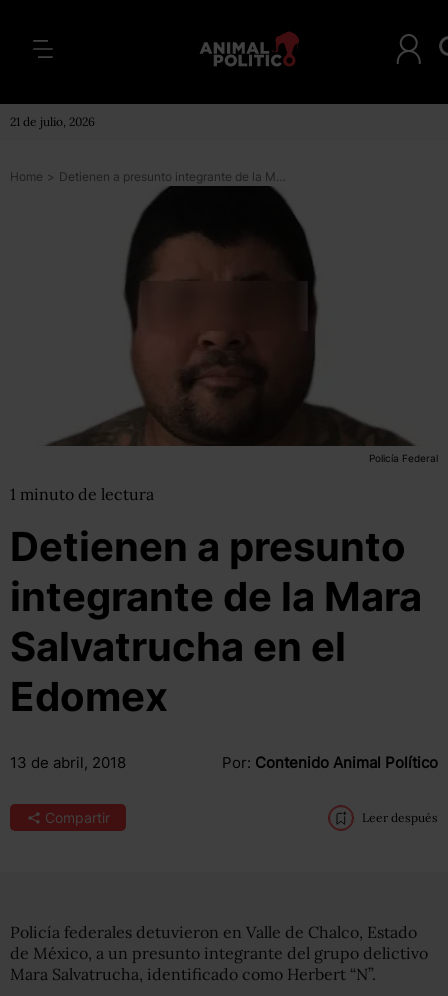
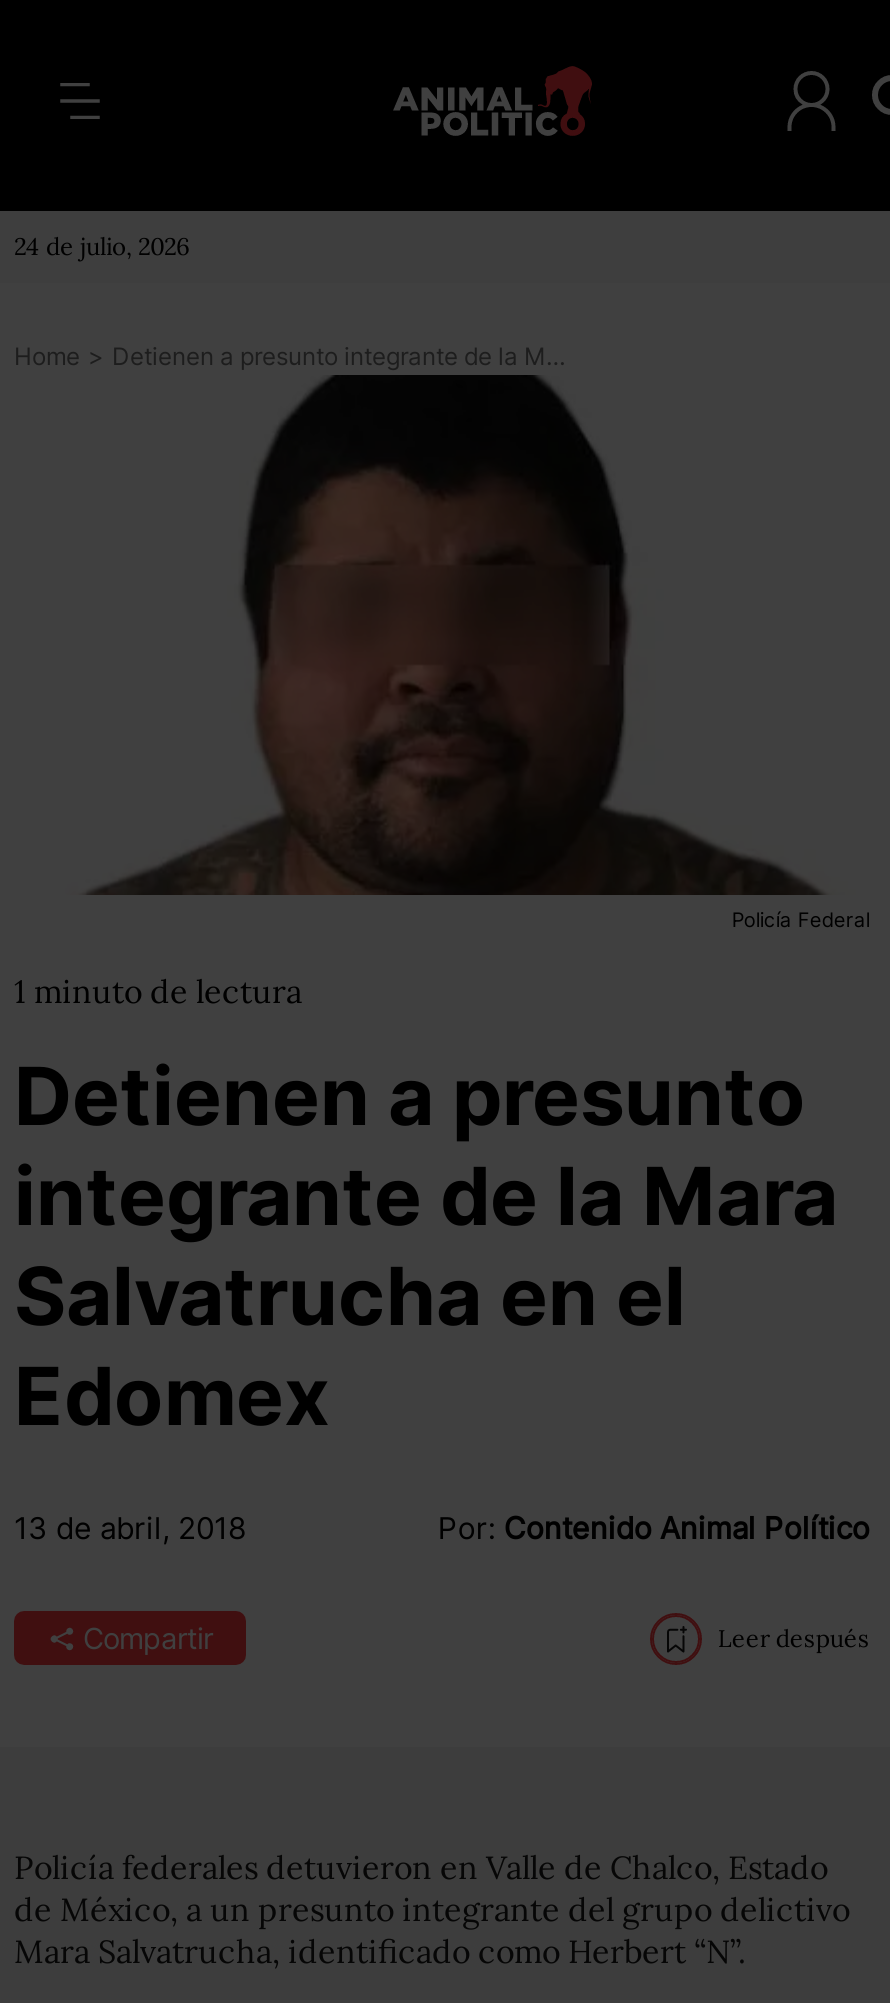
- 21 de julio, 2026
+ 24 de julio, 2026
